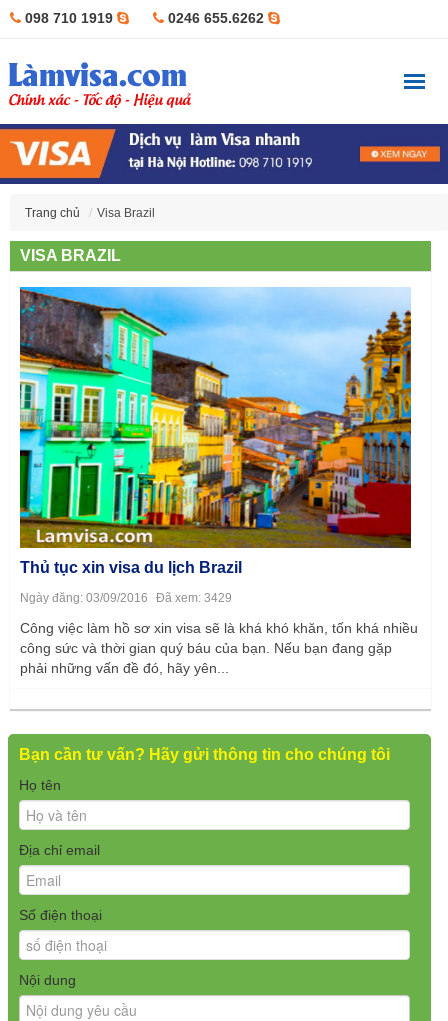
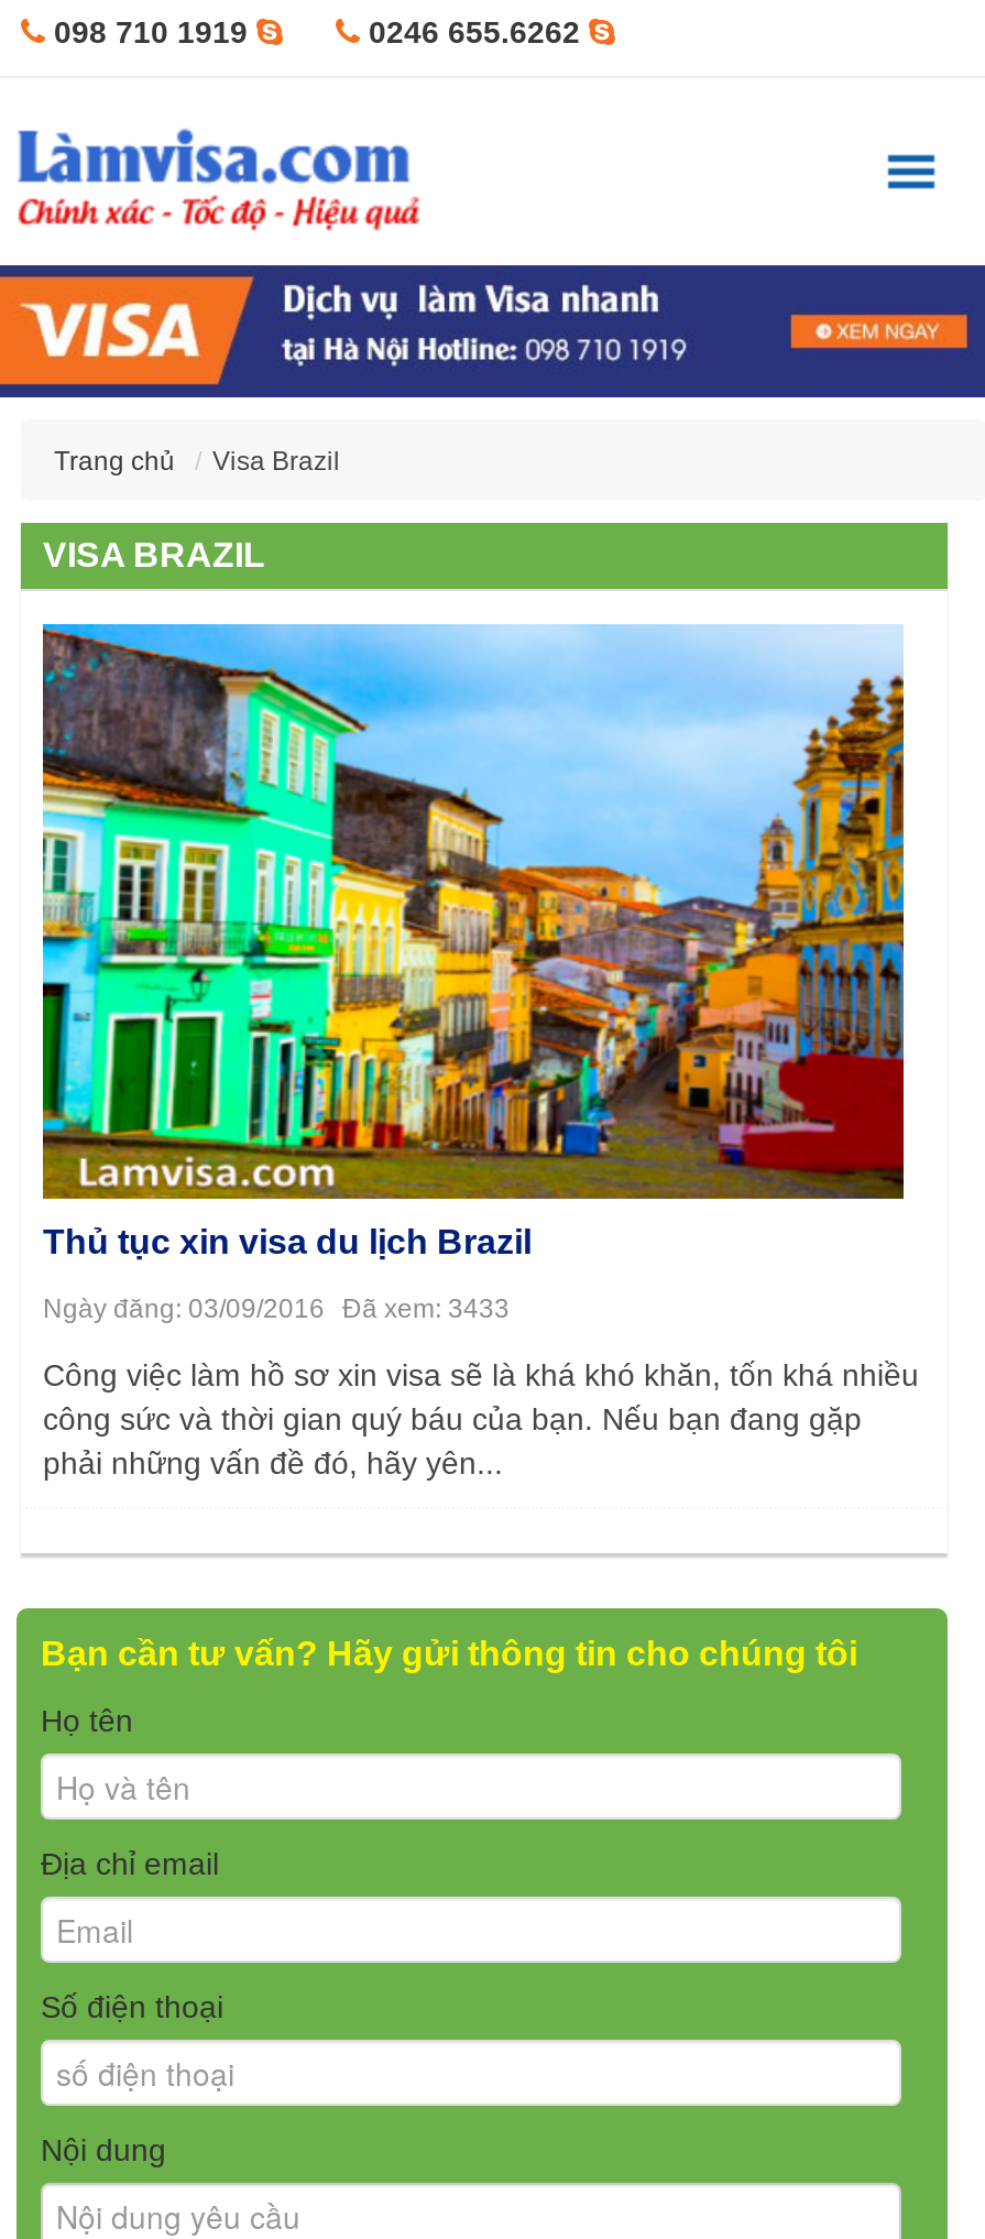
- Ngày đăng: 03/09/2016 Đã xem: 3429
+ Ngày đăng: 03/09/2016 Đã xem: 3433
